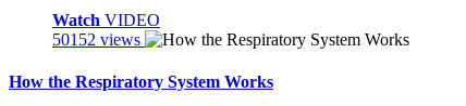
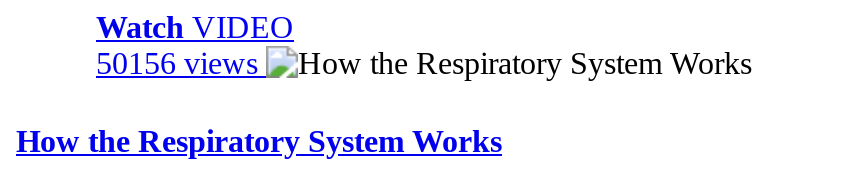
- 50152 views
+ 50156 views
